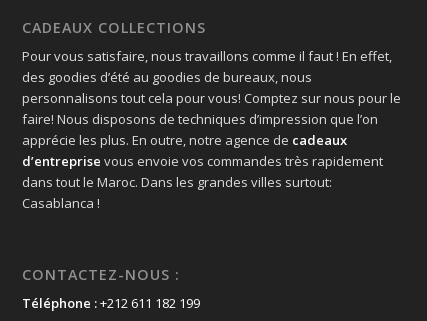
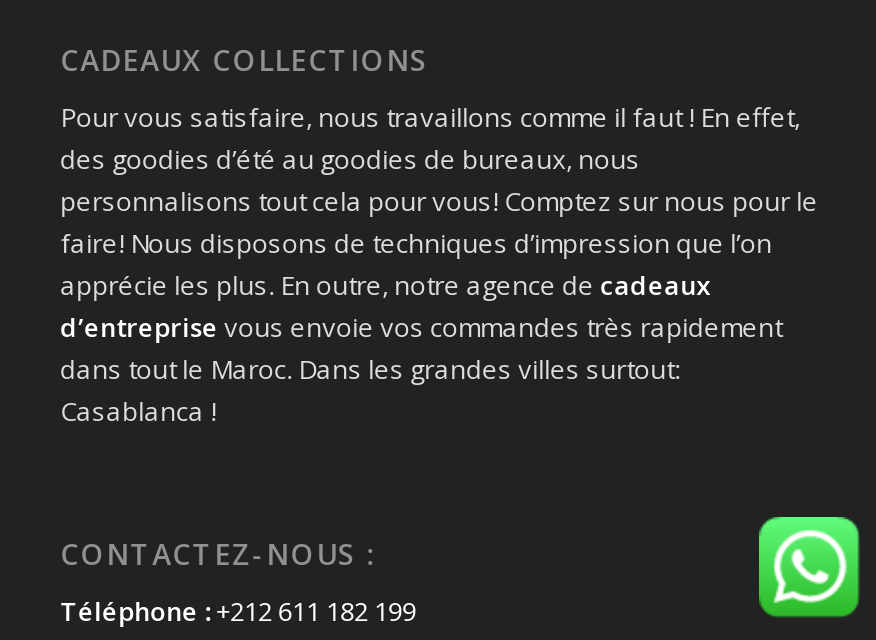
+ [image]
